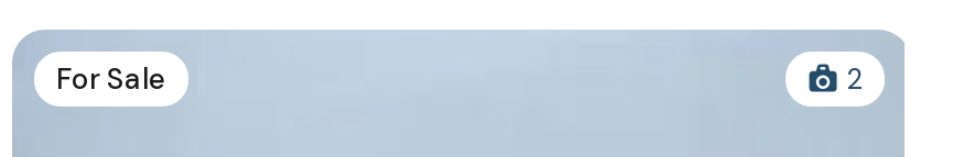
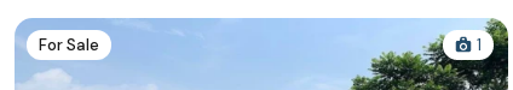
- 2
+ 1
